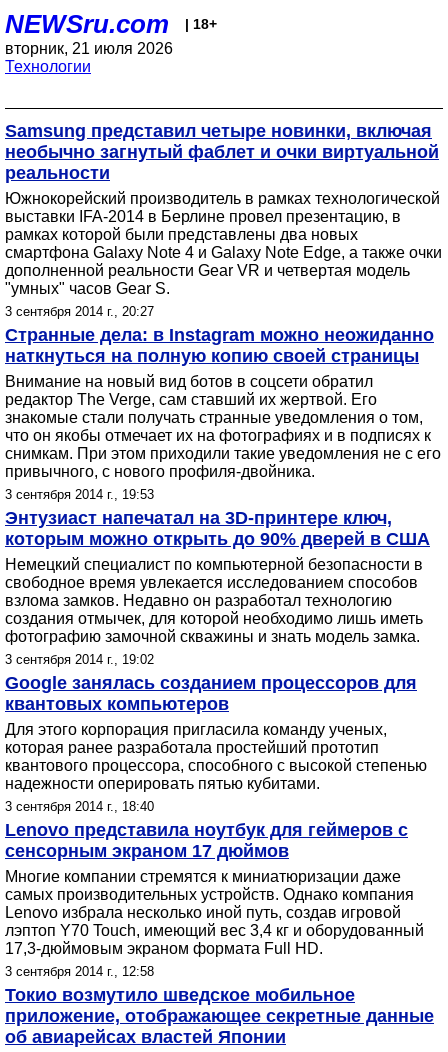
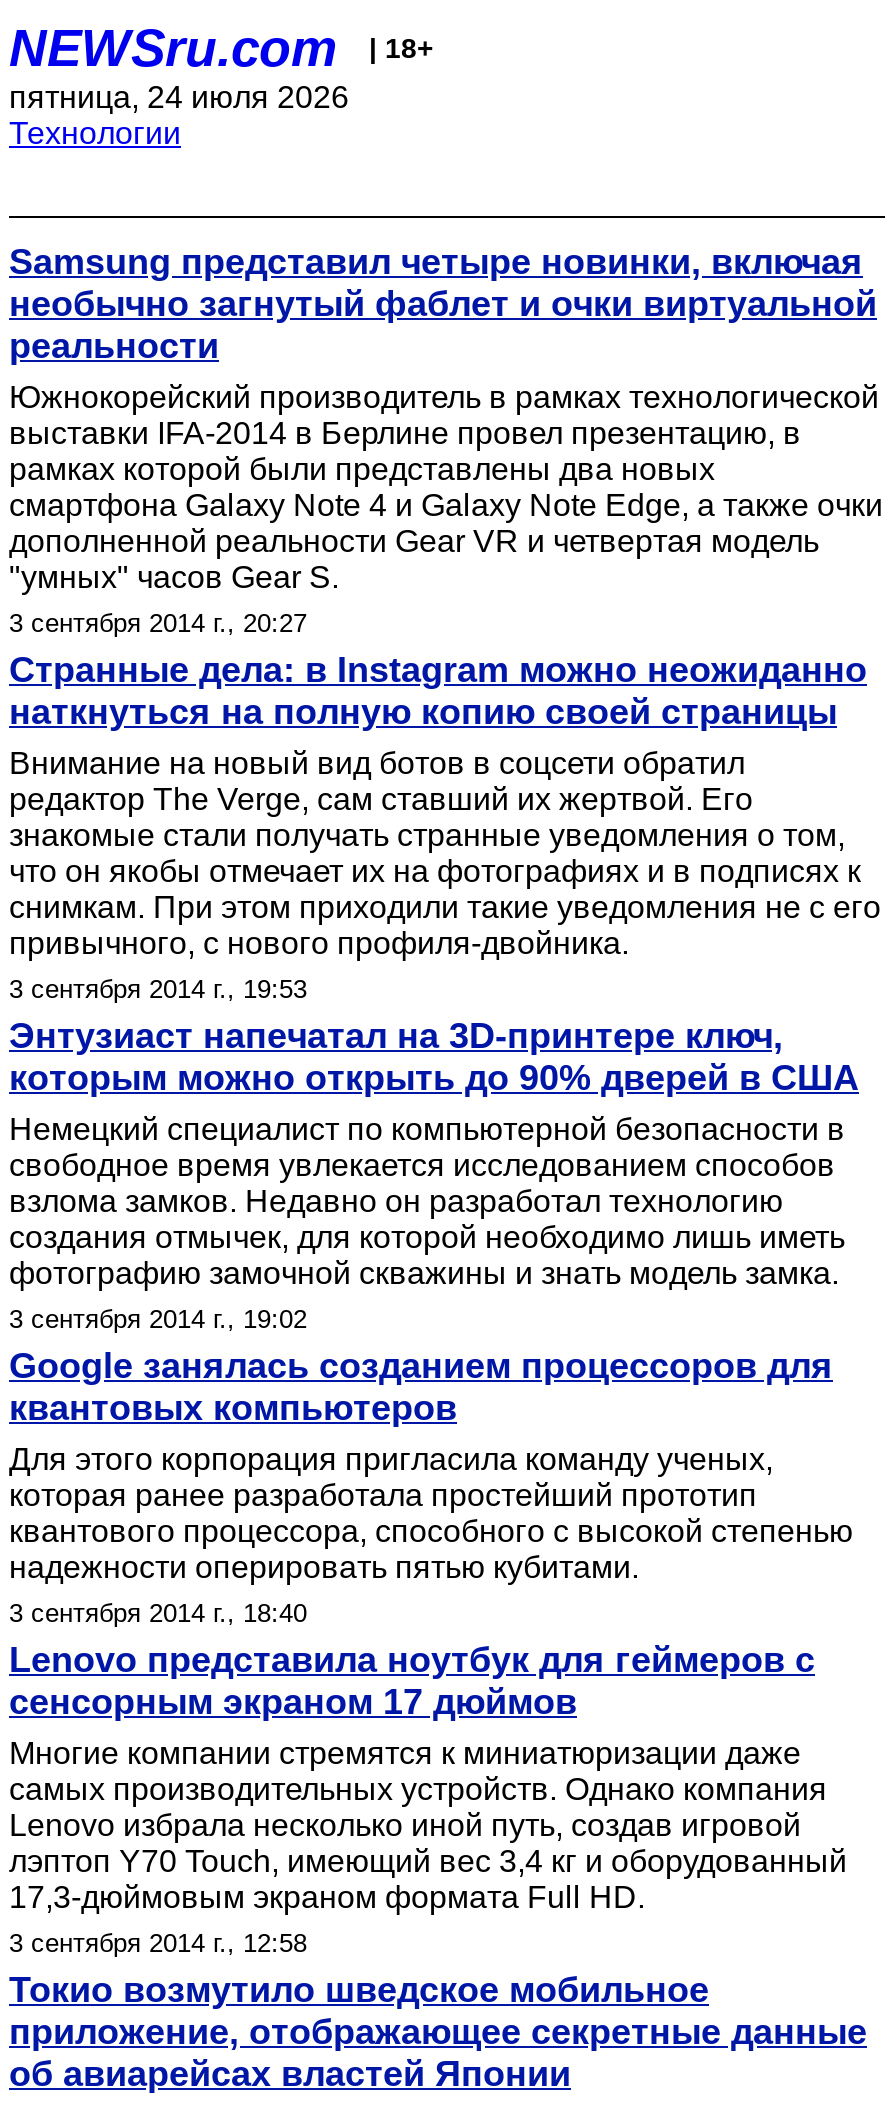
- вторник, 21 июля 2026
+ пятница, 24 июля 2026
